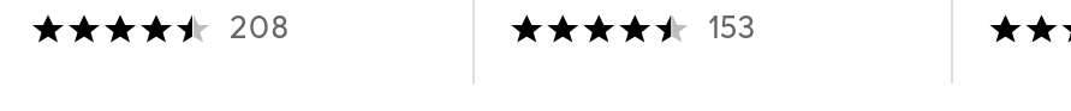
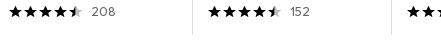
- 153
+ 152
